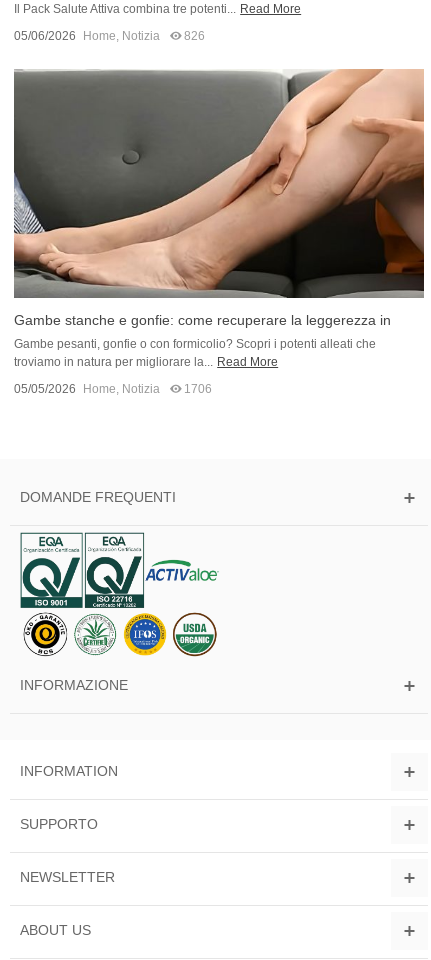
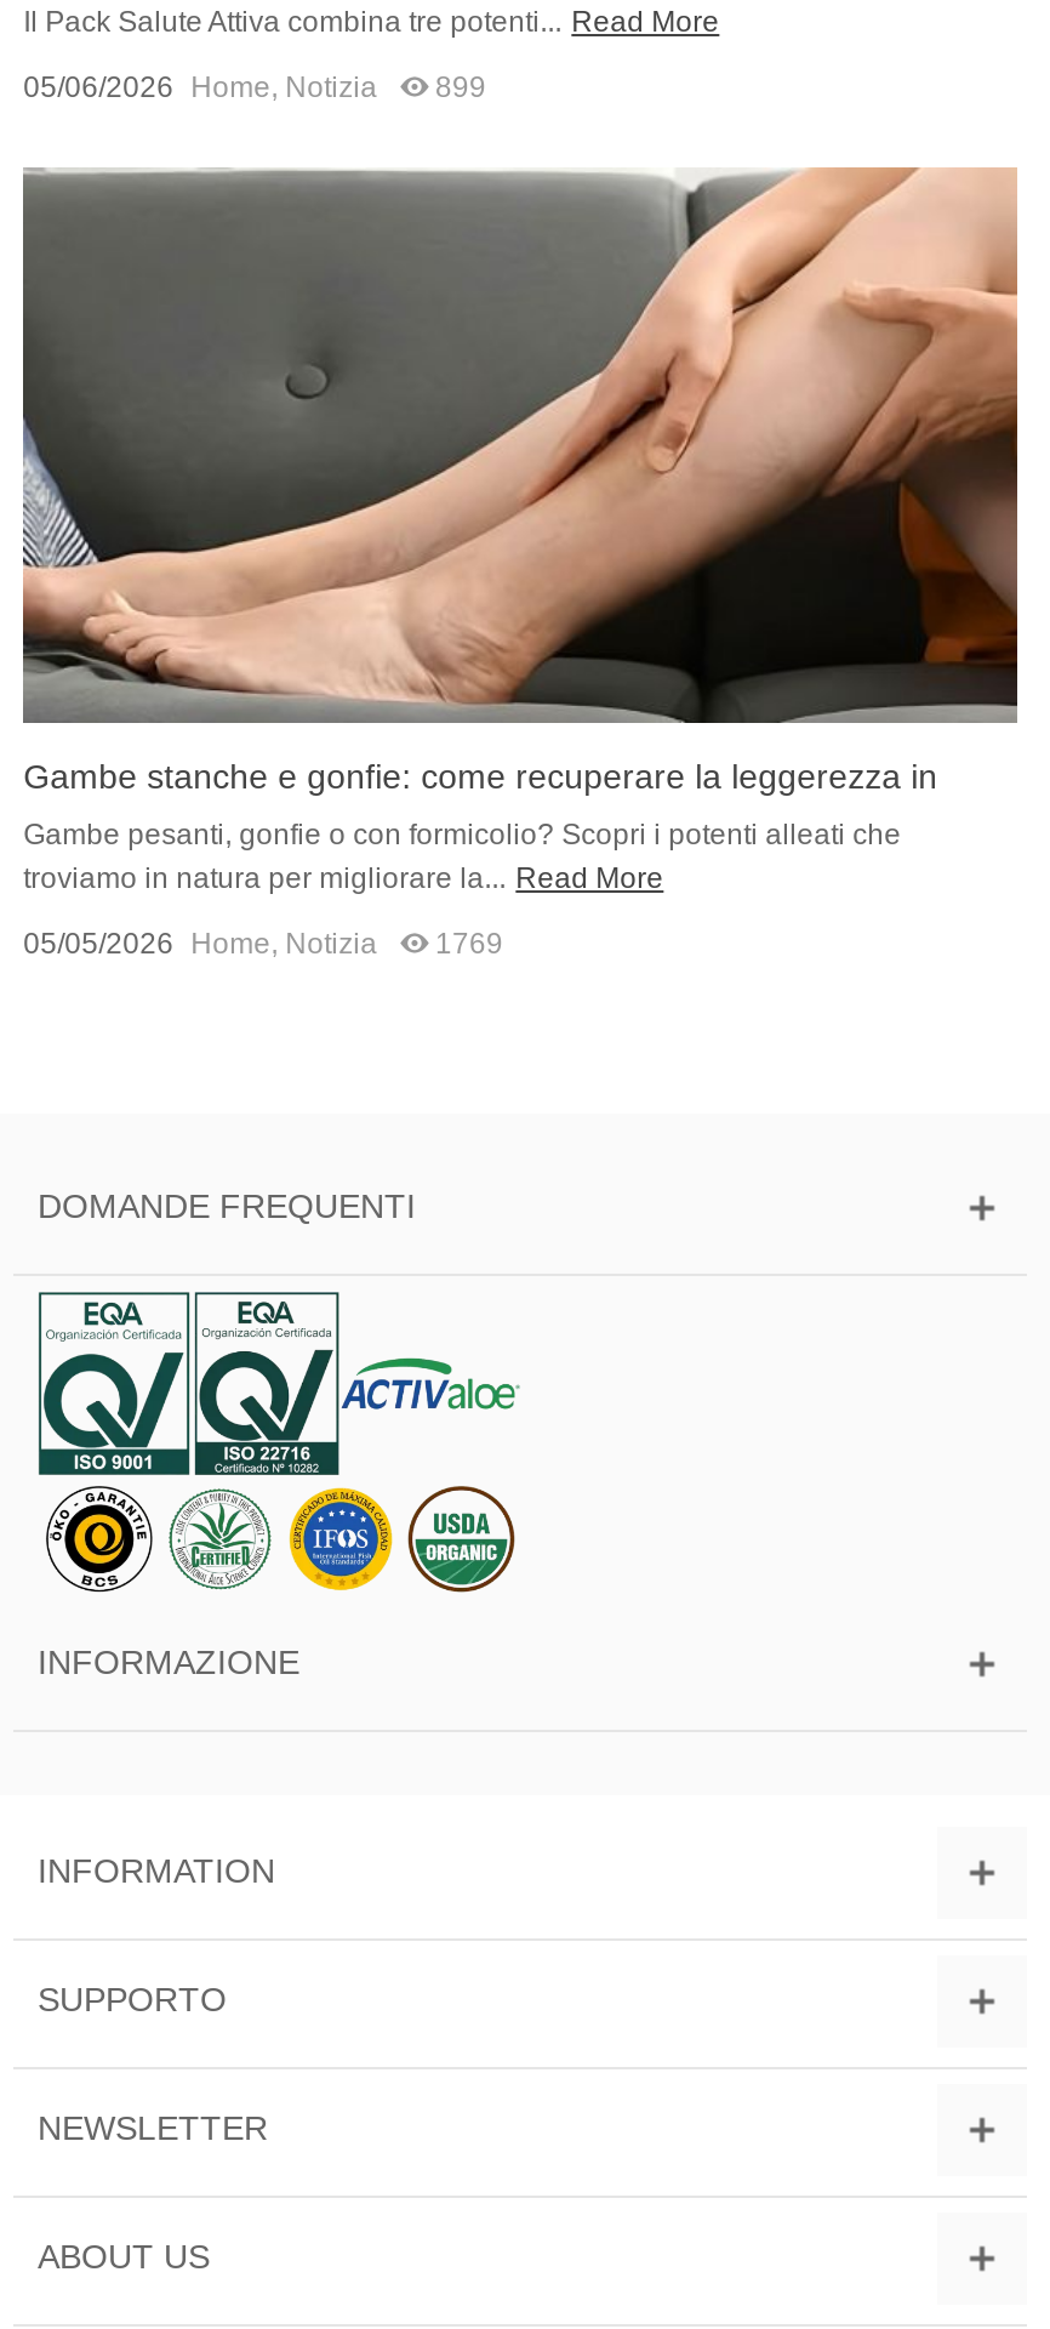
- 05/06/2026 Home, Notizia 826
+ 05/06/2026 Home, Notizia 899

- 05/05/2026 Home, Notizia 1706
+ 05/05/2026 Home, Notizia 1769
